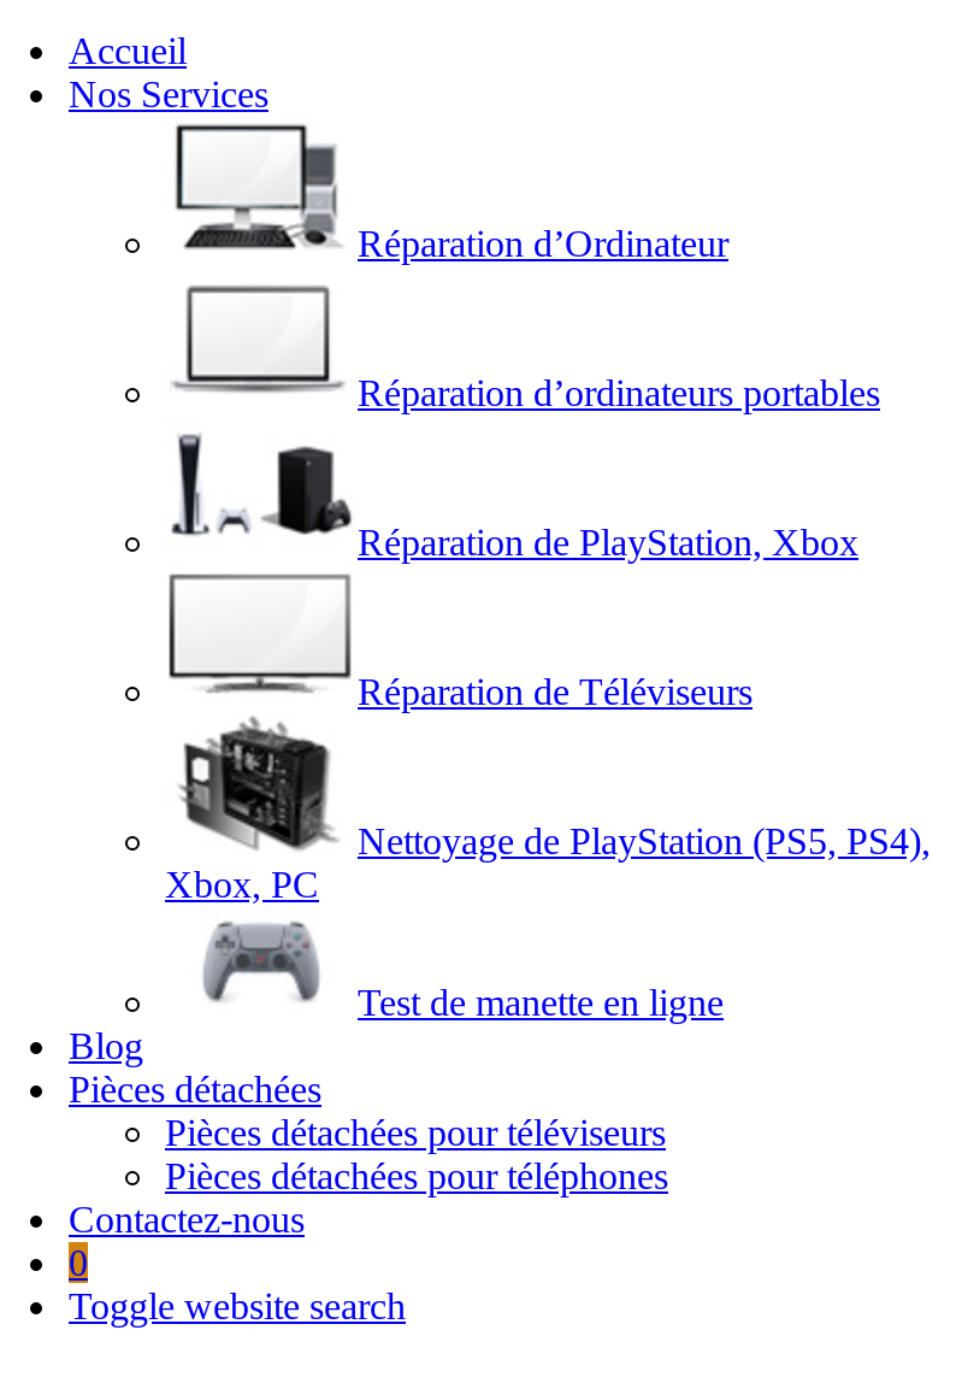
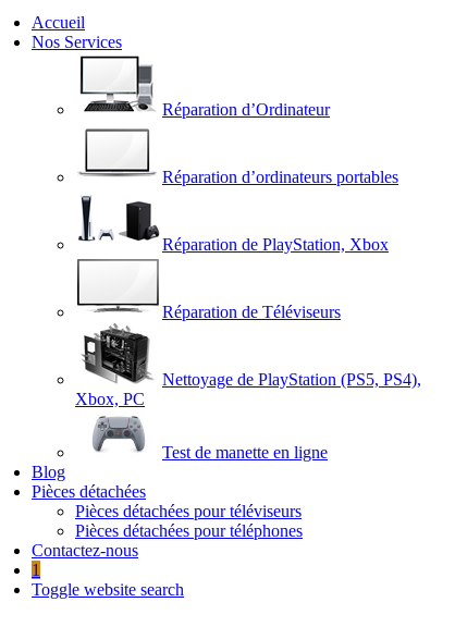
- 0
+ 1
